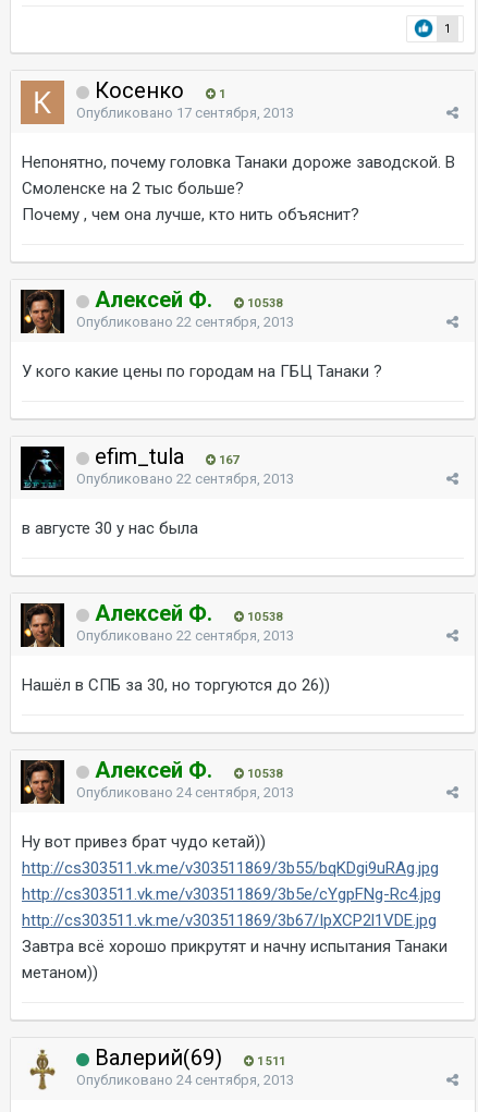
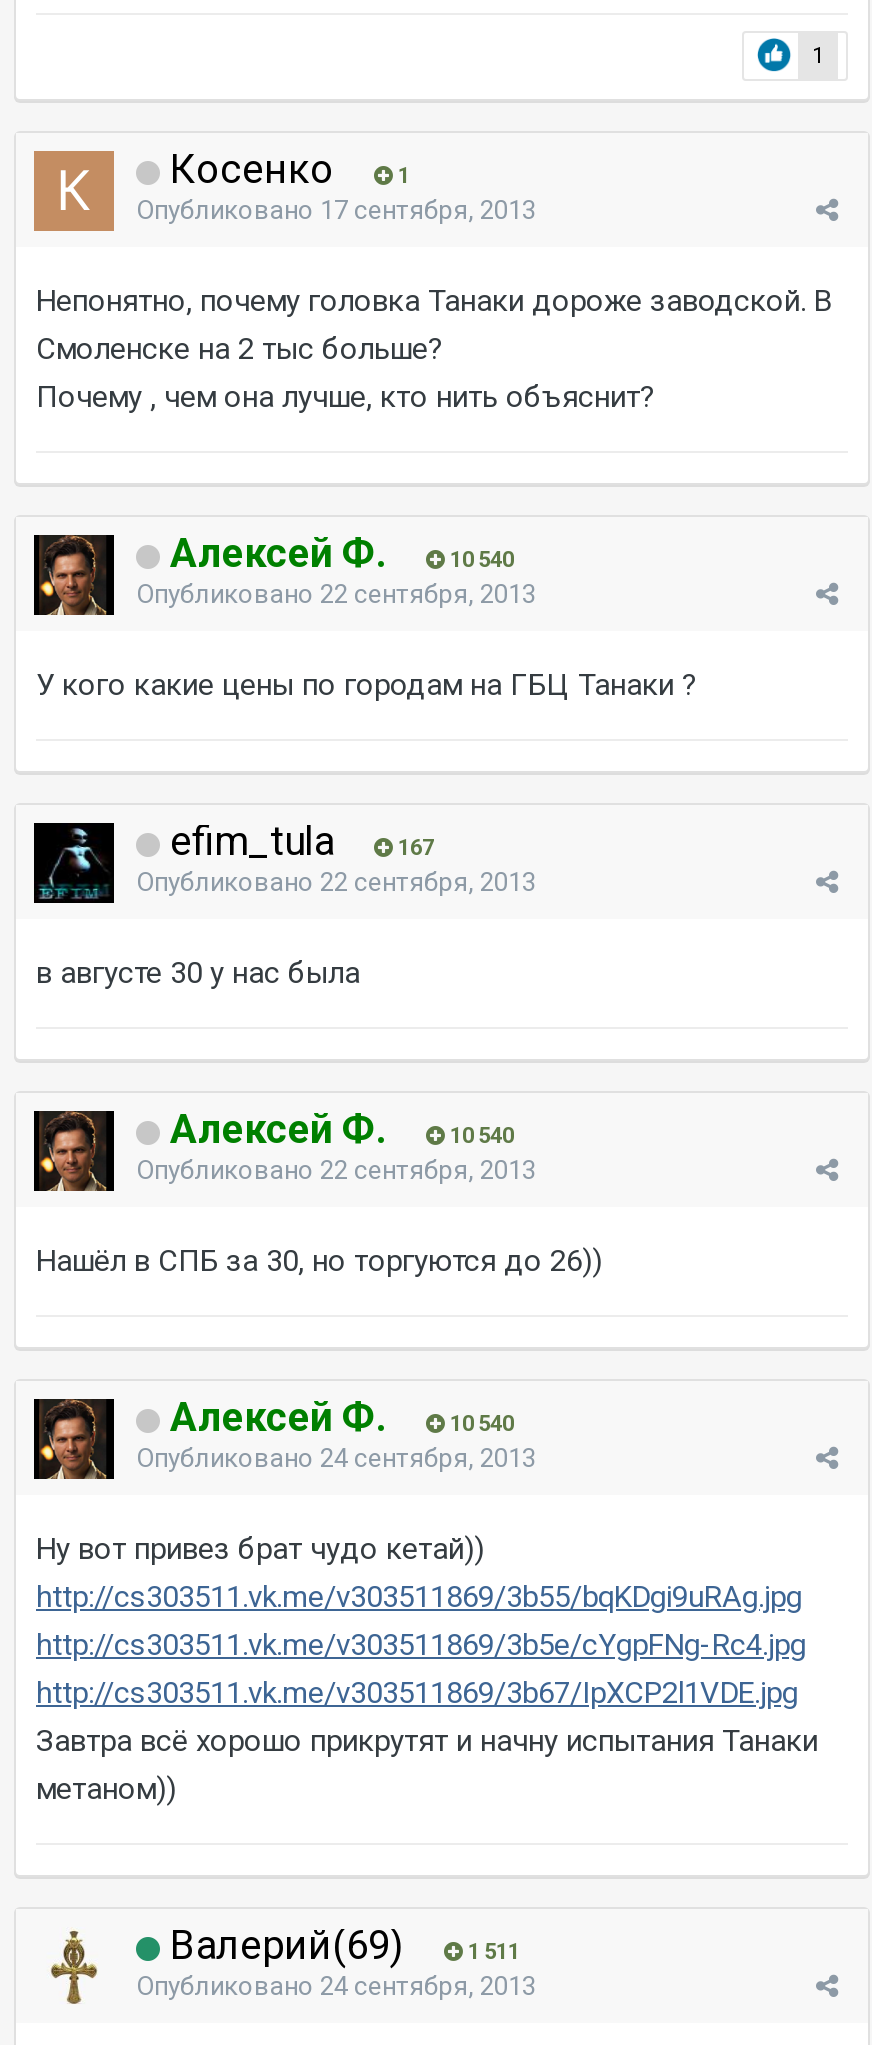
- 10 538
+ 10 540

- 10 538
+ 10 540

- 10 538
+ 10 540
